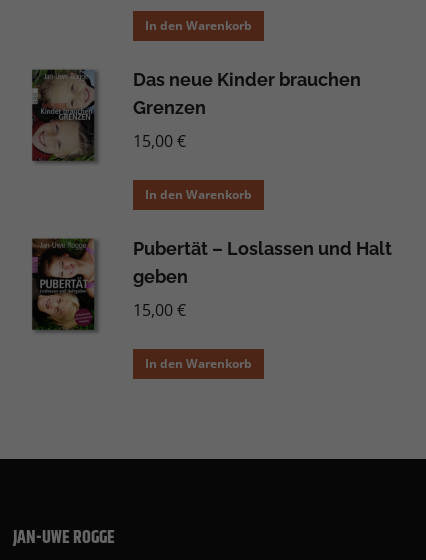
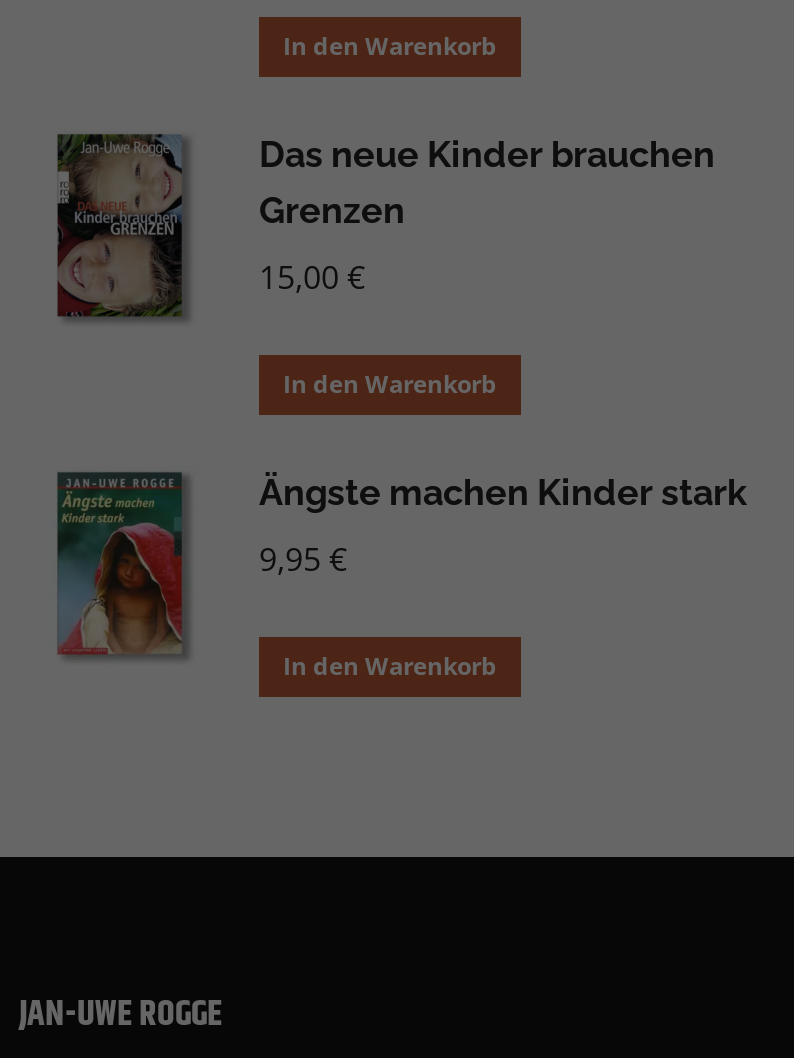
- [image]
- Pubertät – Loslassen und Halt
- geben
+ [image]
+ Ängste machen Kinder stark

- 15,00 €
+ 9,95 €
